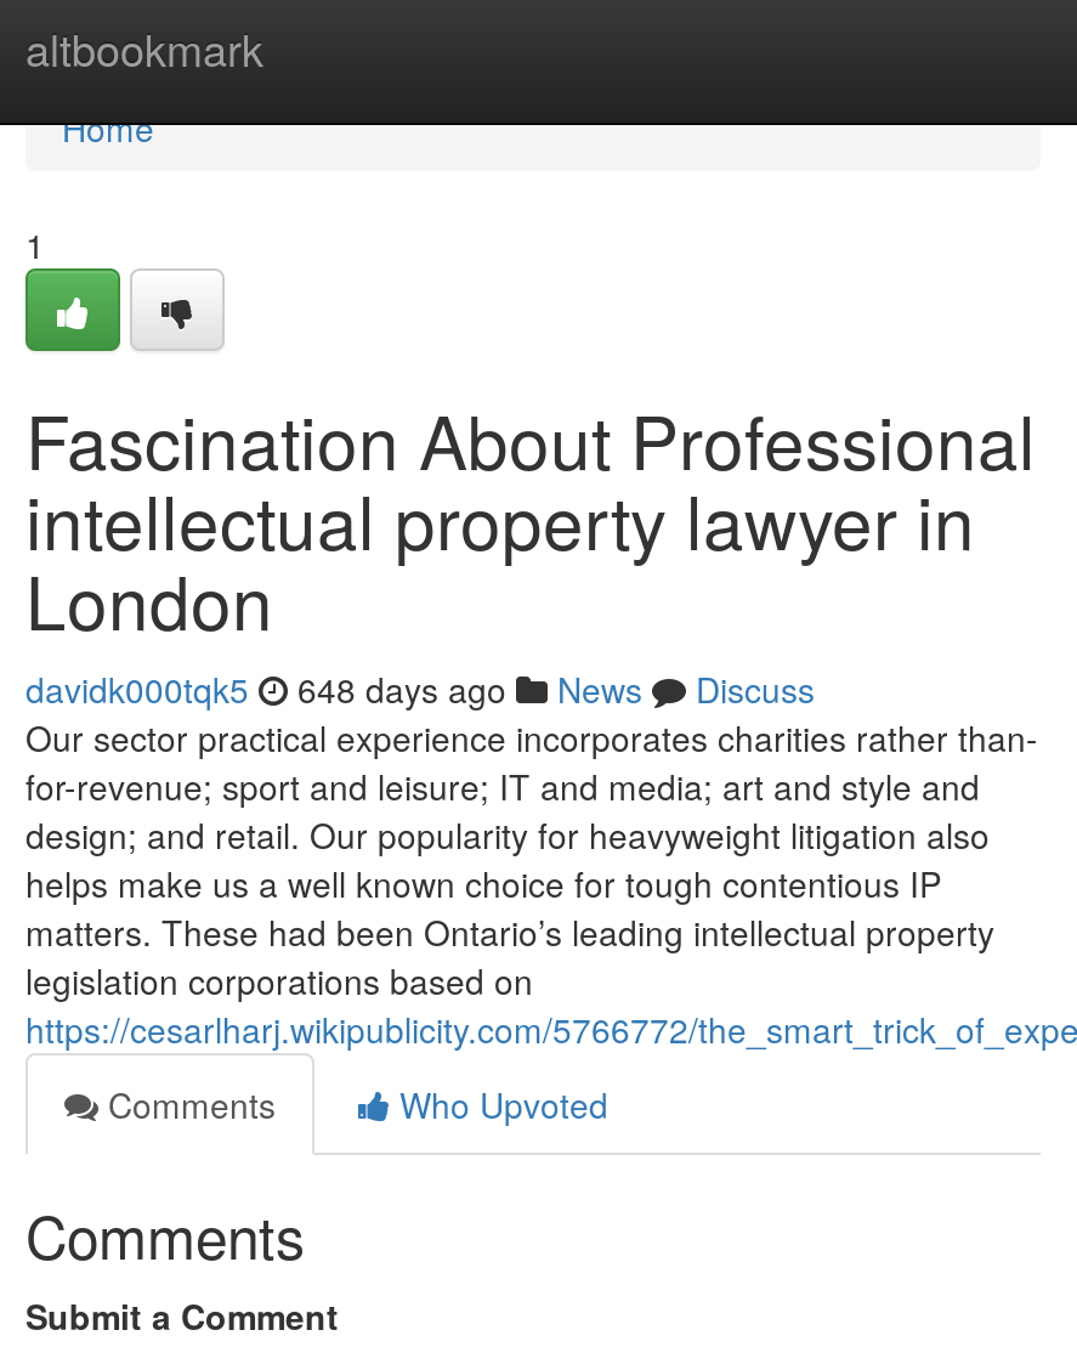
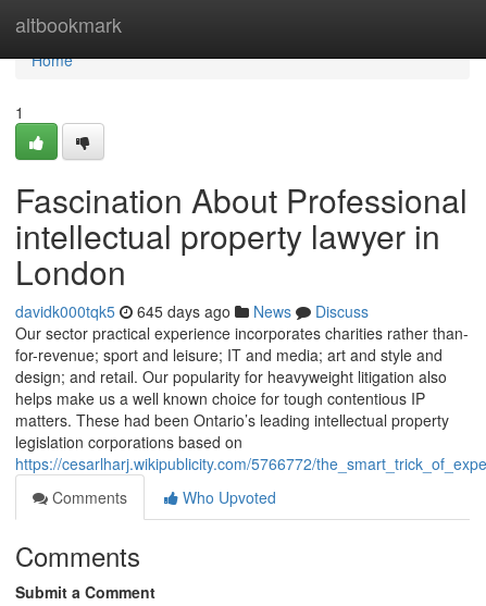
- davidk000tqk5 648 days ago News Discuss
+ davidk000tqk5 645 days ago News Discuss
